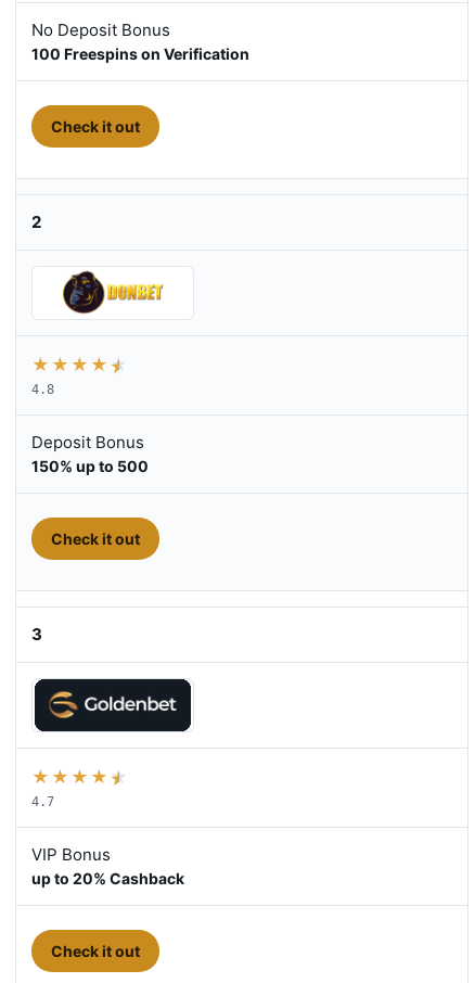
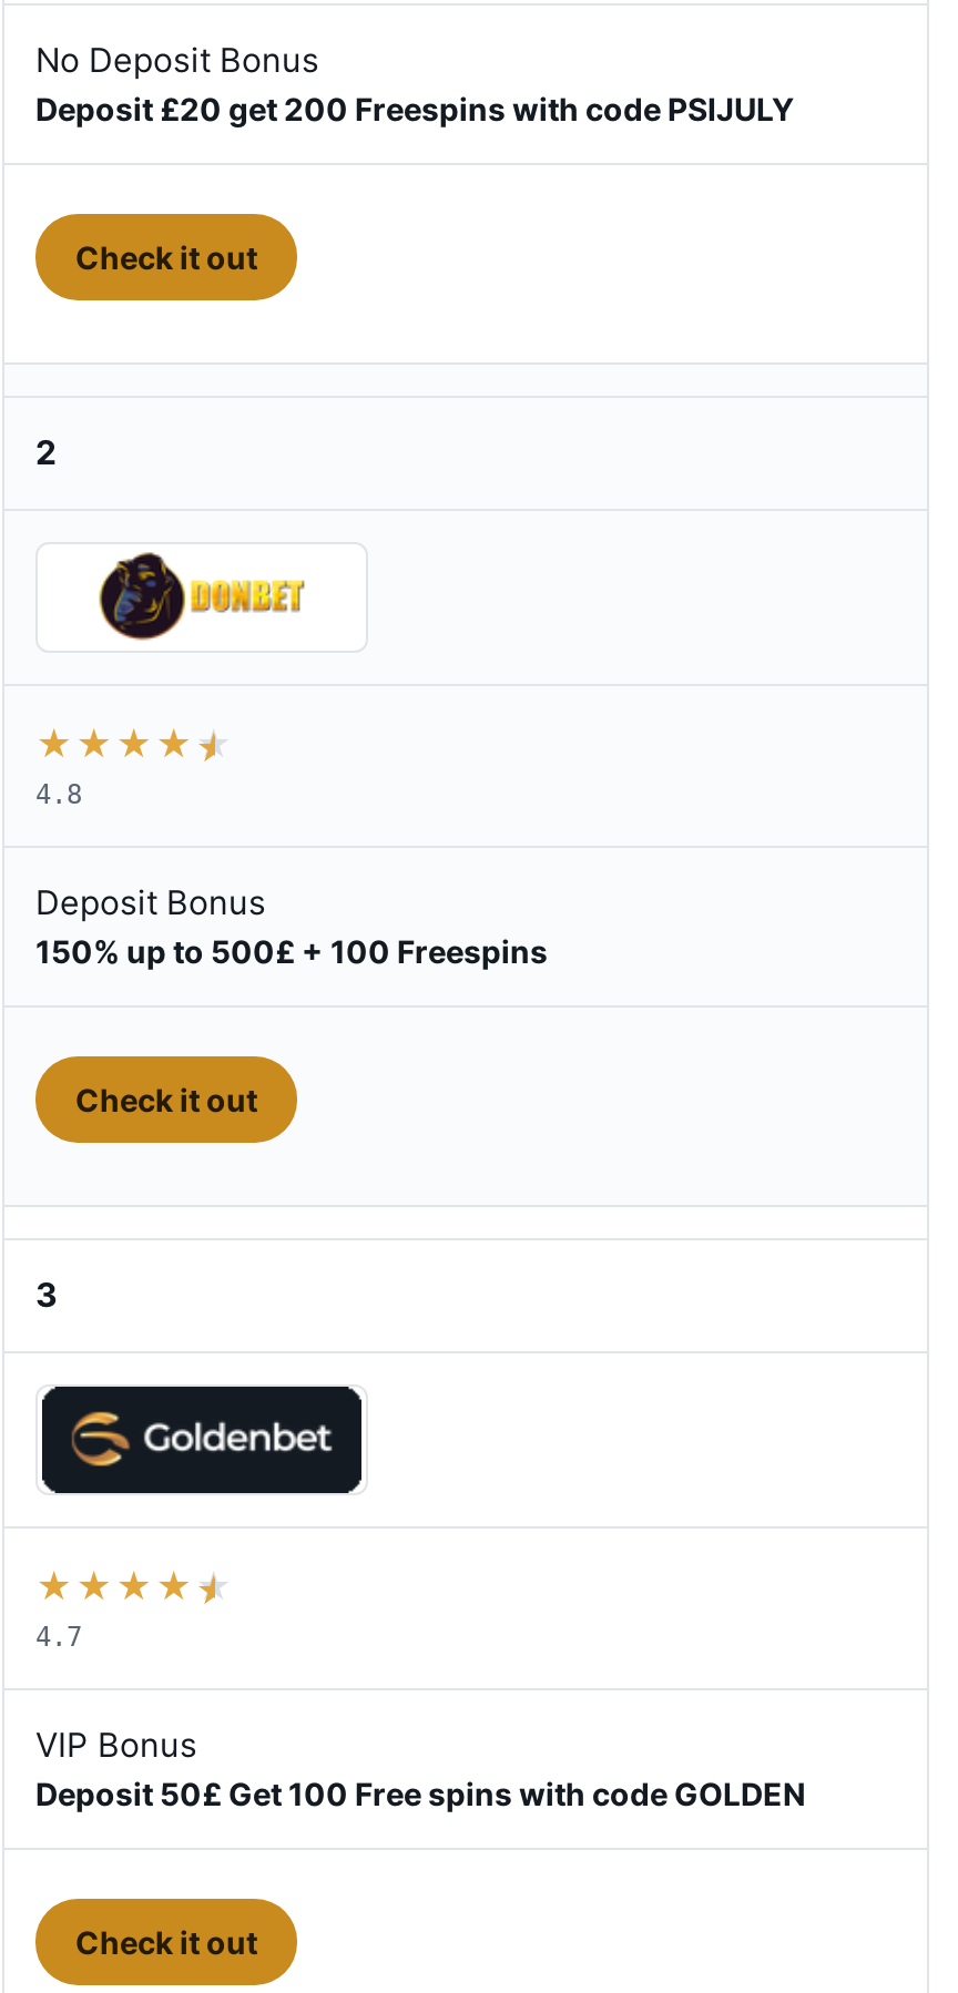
- 100 Freespins on Verification
+ Deposit £20 get 200 Freespins with code PSIJULY

- 150% up to 500
+ 150% up to 500£ + 100 Freespins

- up to 20% Cashback
+ Deposit 50£ Get 100 Free spins with code GOLDEN
